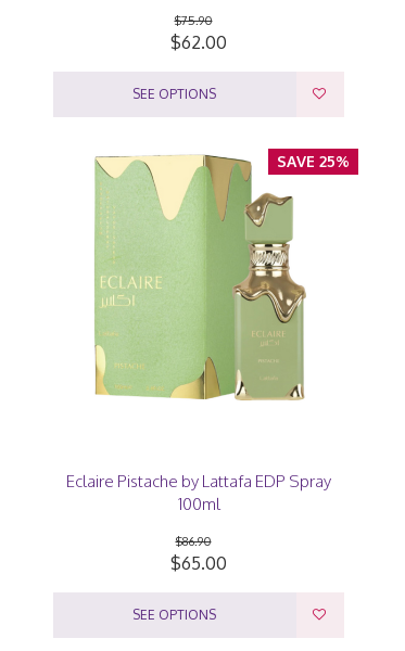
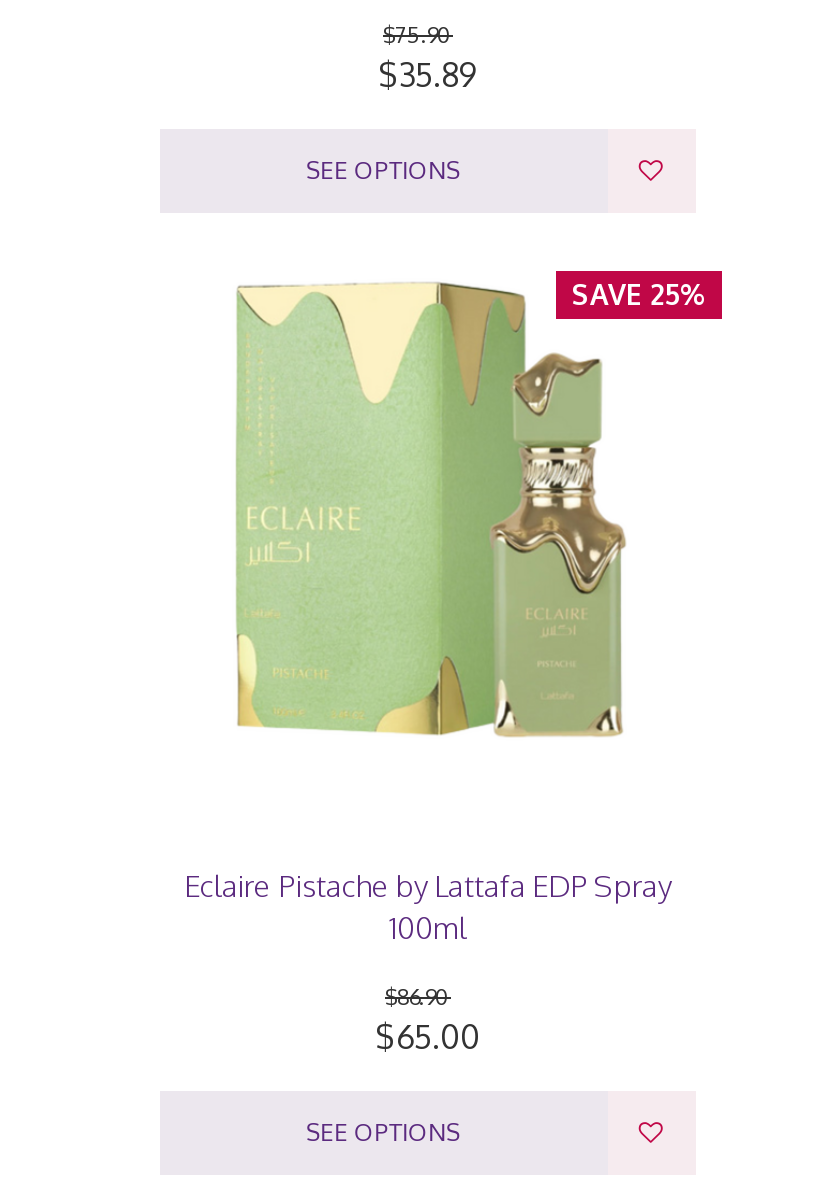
- $62.00
+ $35.89
